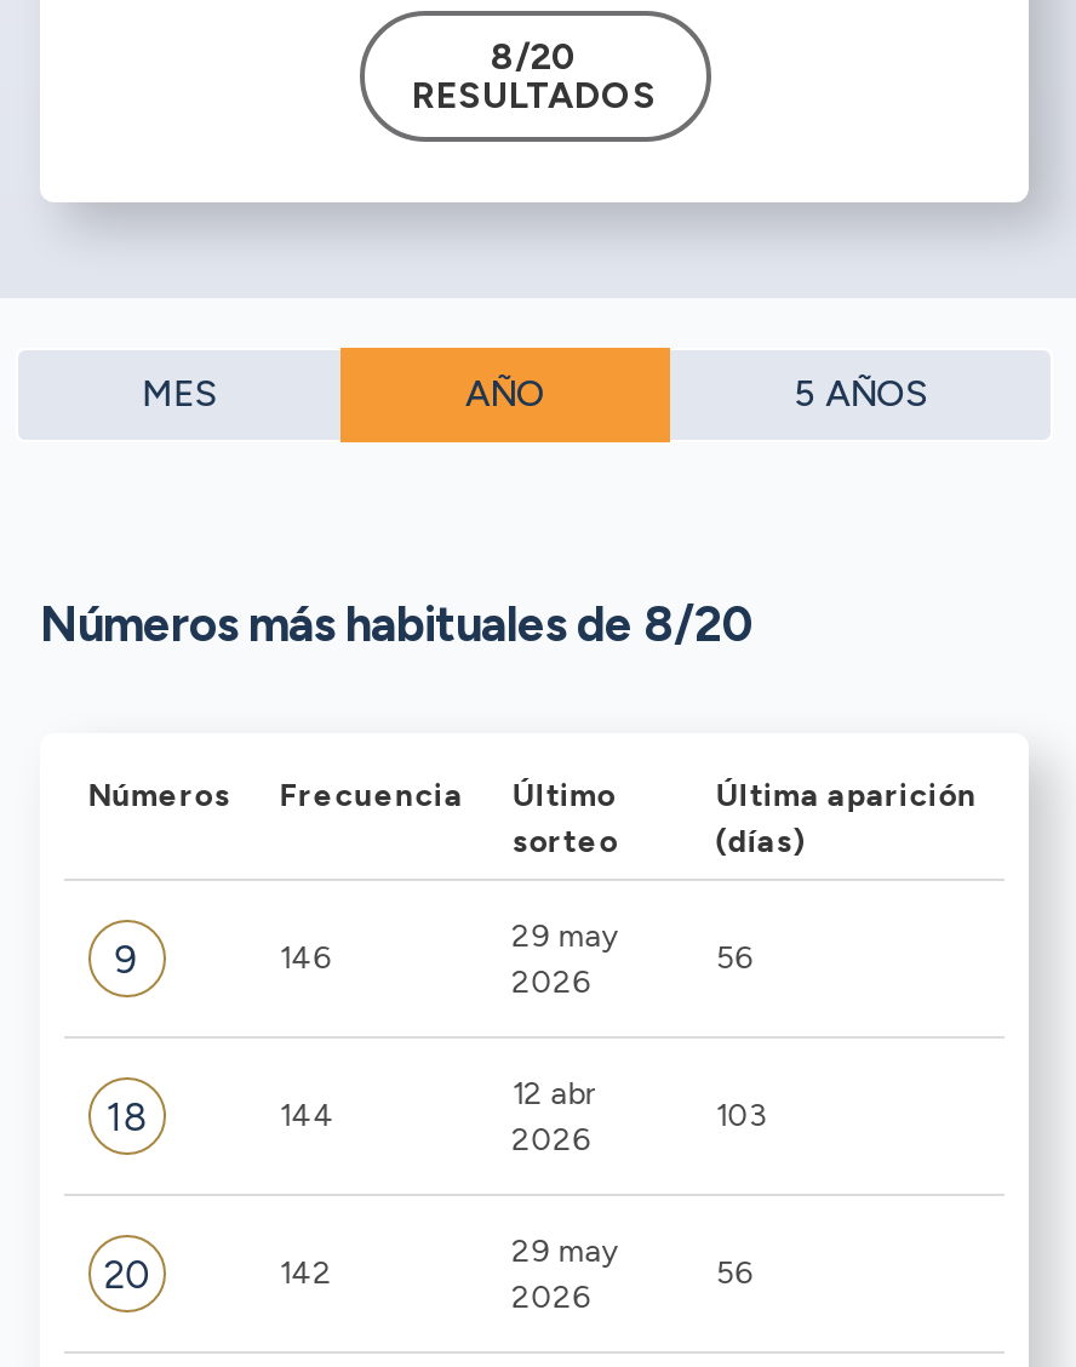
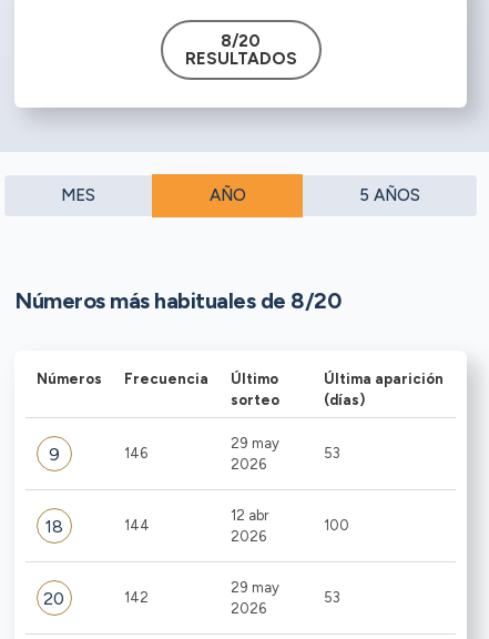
- 56
+ 53

- 103
+ 100

- 56
+ 53
